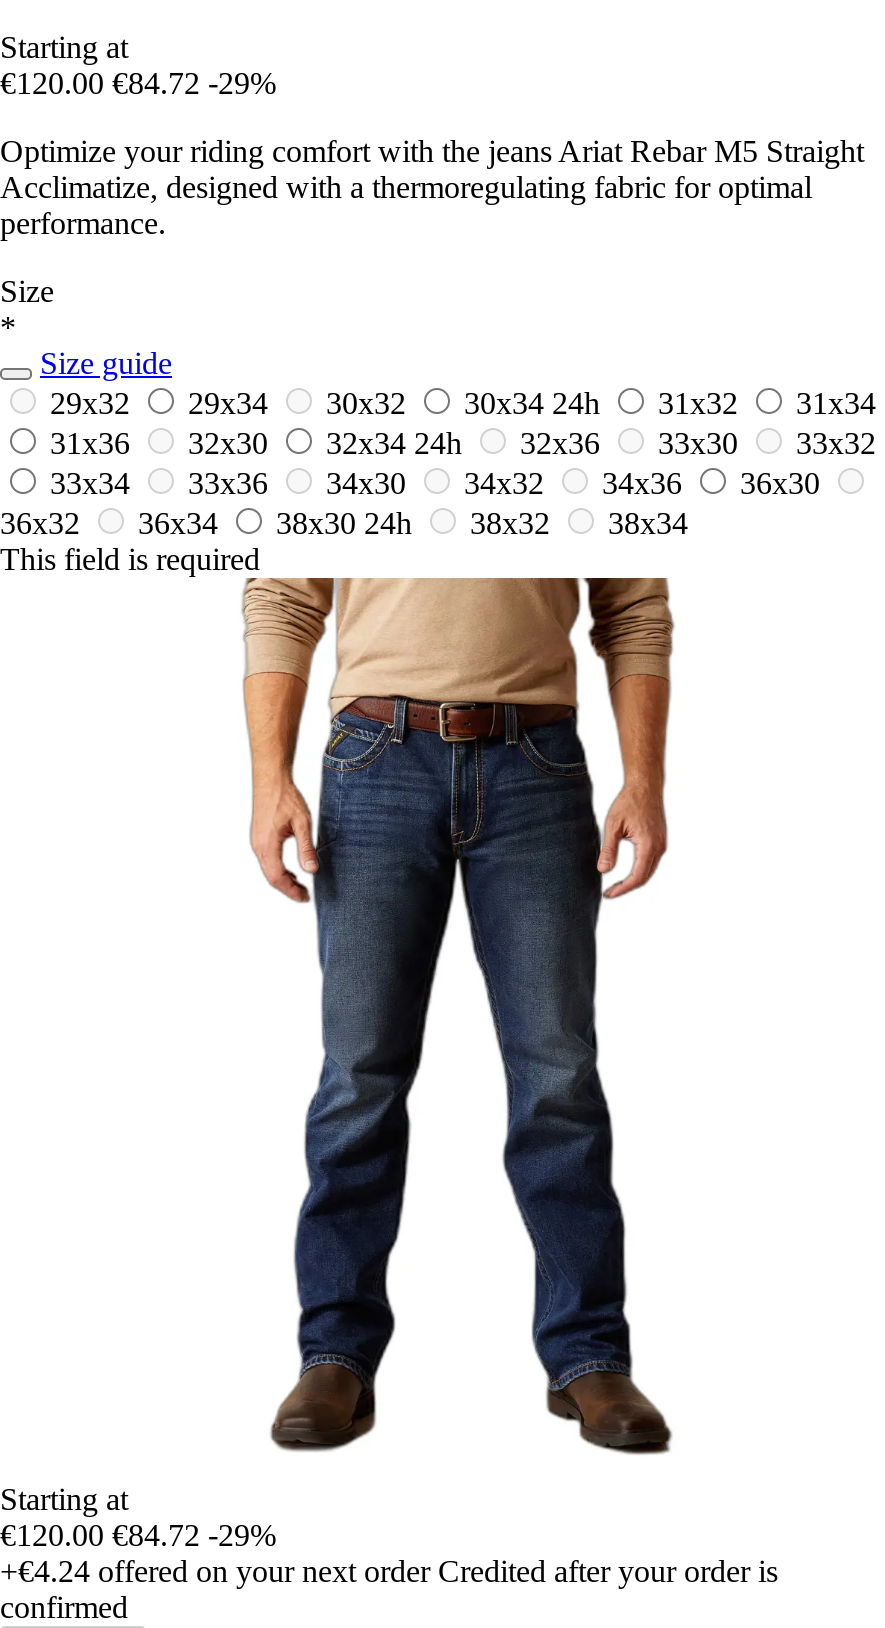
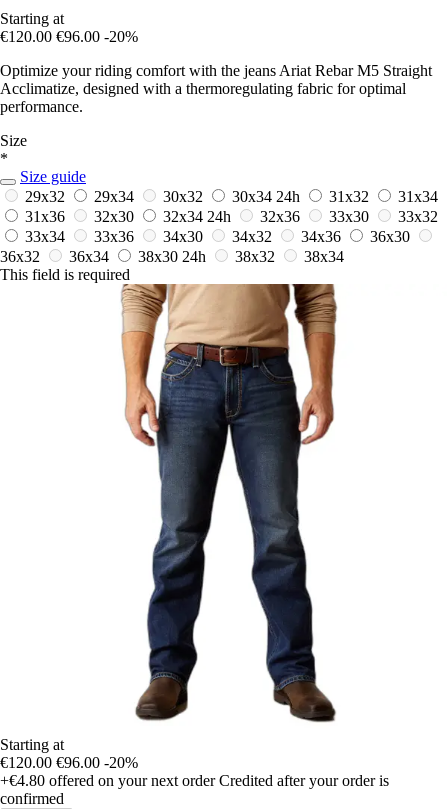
- €120.00 €84.72 -29%
+ €120.00 €96.00 -20%

- €120.00 €84.72 -29%
+ €120.00 €96.00 -20%

- +€4.24 offered on your next order Credited after your order is
+ +€4.80 offered on your next order Credited after your order is
